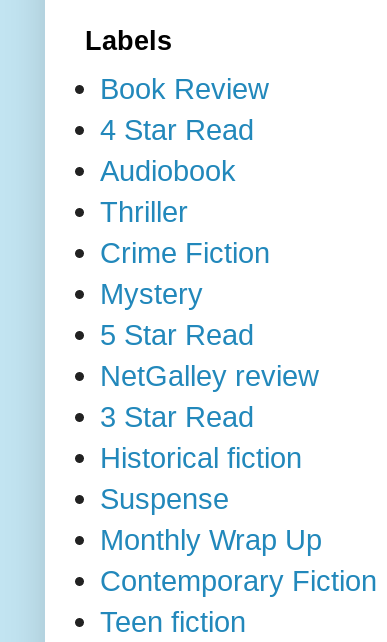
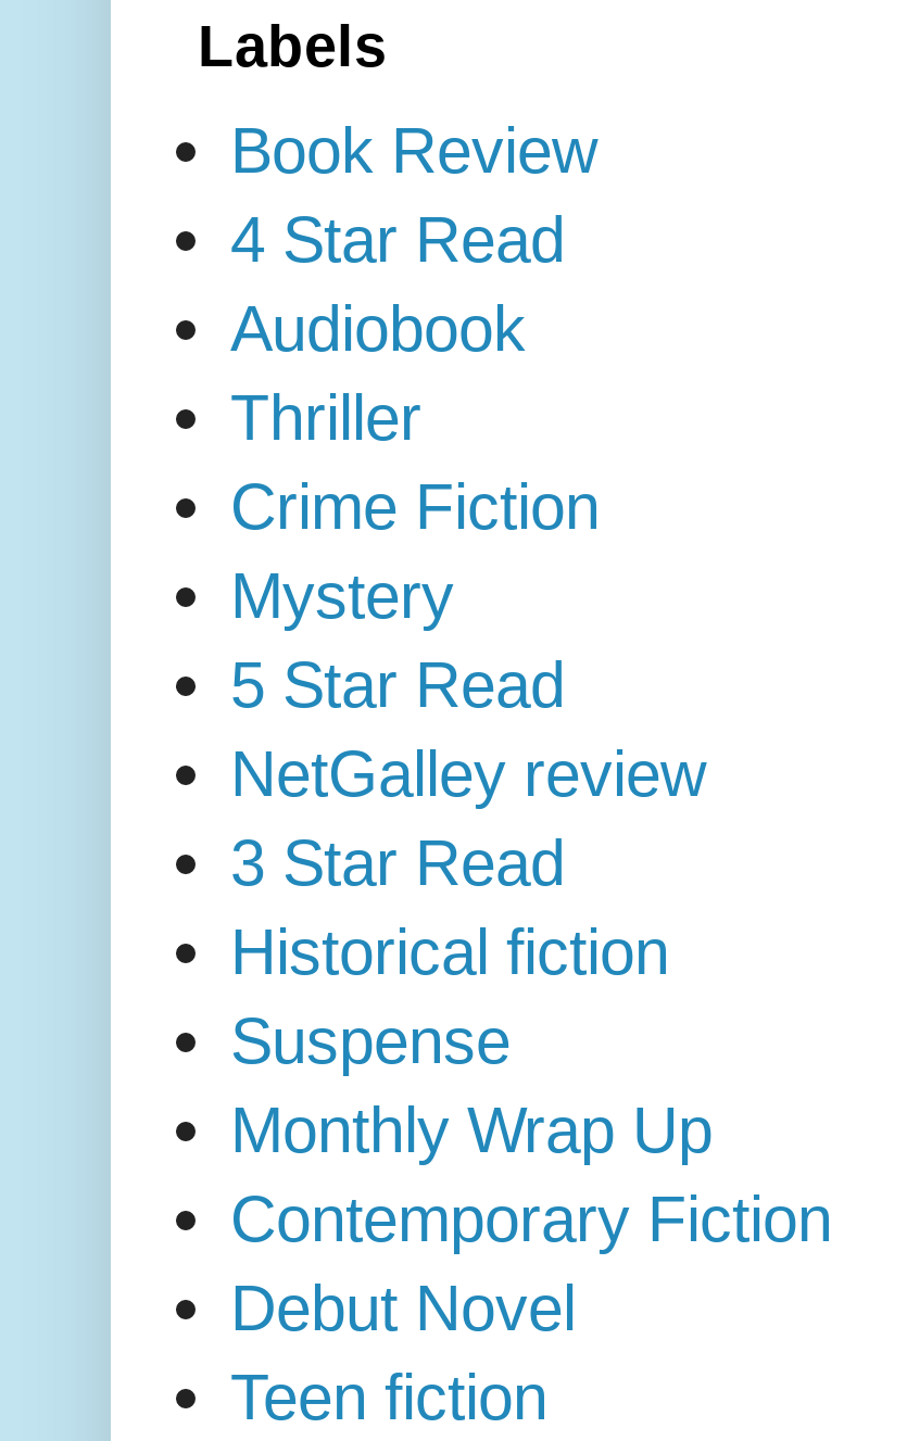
+ Debut Novel
